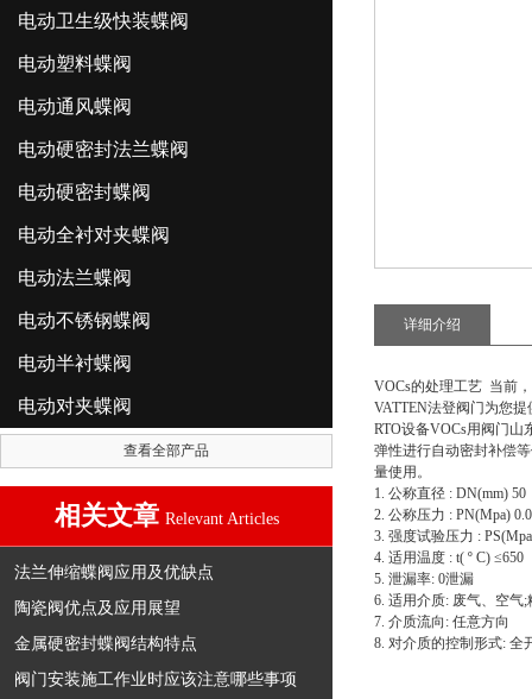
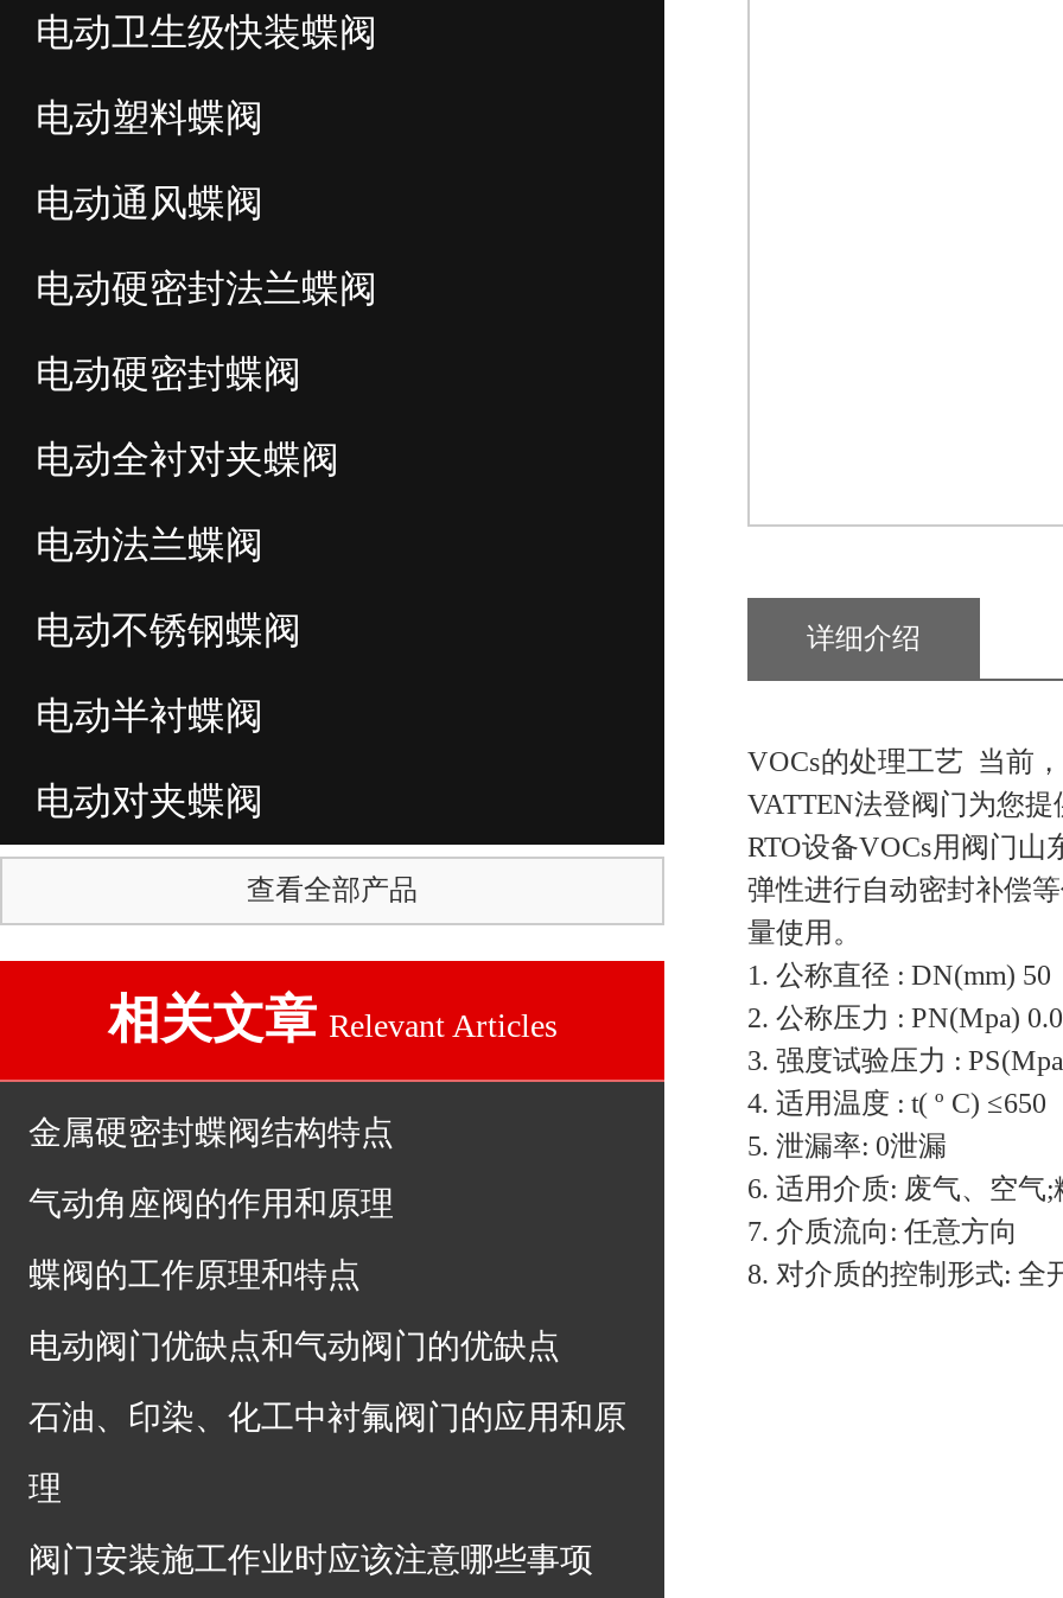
- 法兰伸缩蝶阀应用及优缺点
- 陶瓷阀优点及应用展望

+ 气动角座阀的作用和原理
+ 蝶阀的工作原理和特点
+ 电动阀门优缺点和气动阀门的优缺点
+ 石油、印染、化工中衬氟阀门的应用和原
+ 理

moved up: 金属硬密封蝶阀结构特点
